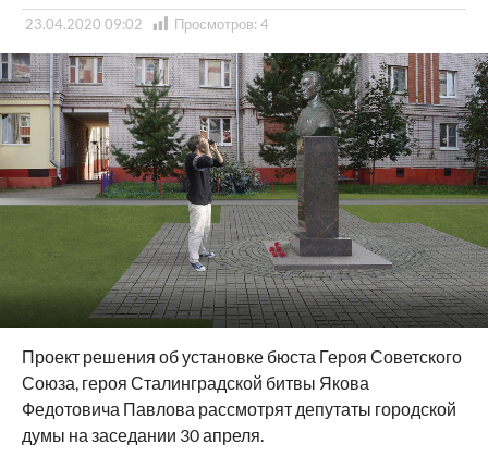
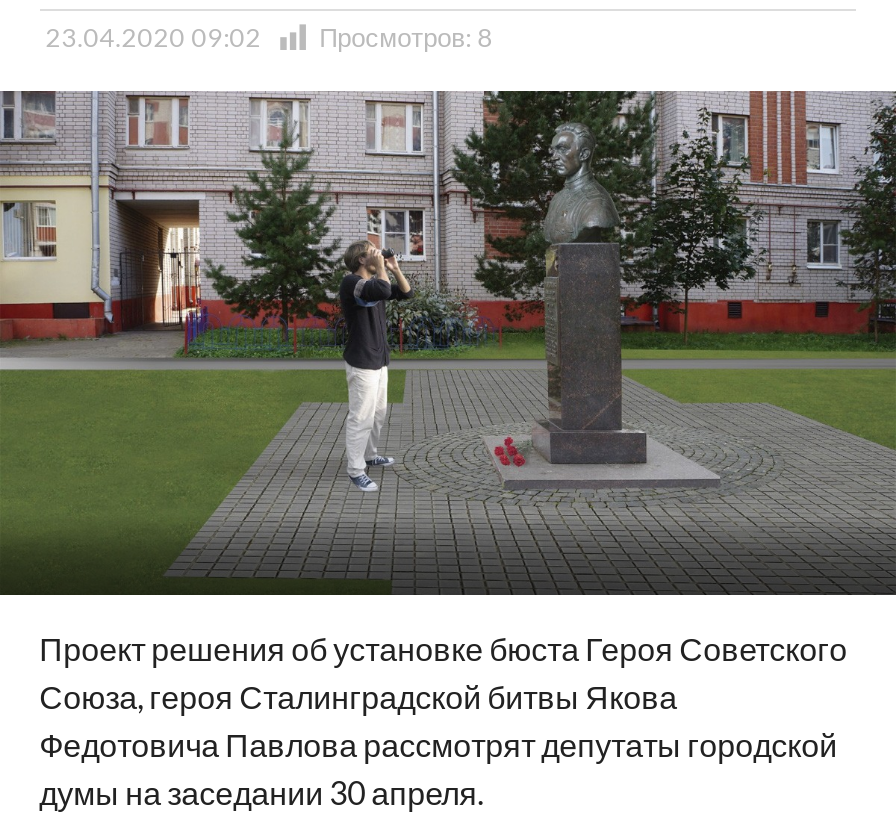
- 23.04.2020 09:02 Просмотров: 4
+ 23.04.2020 09:02 Просмотров: 8
